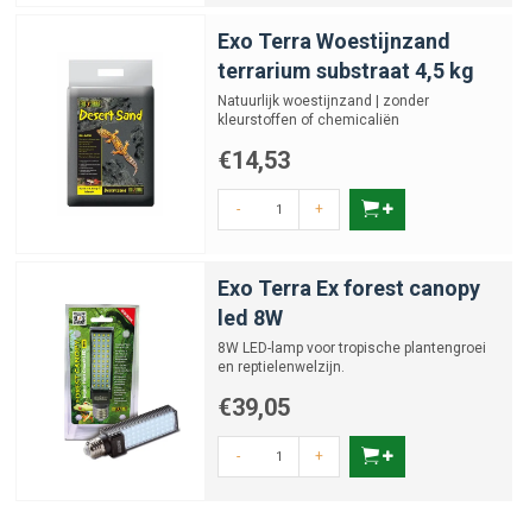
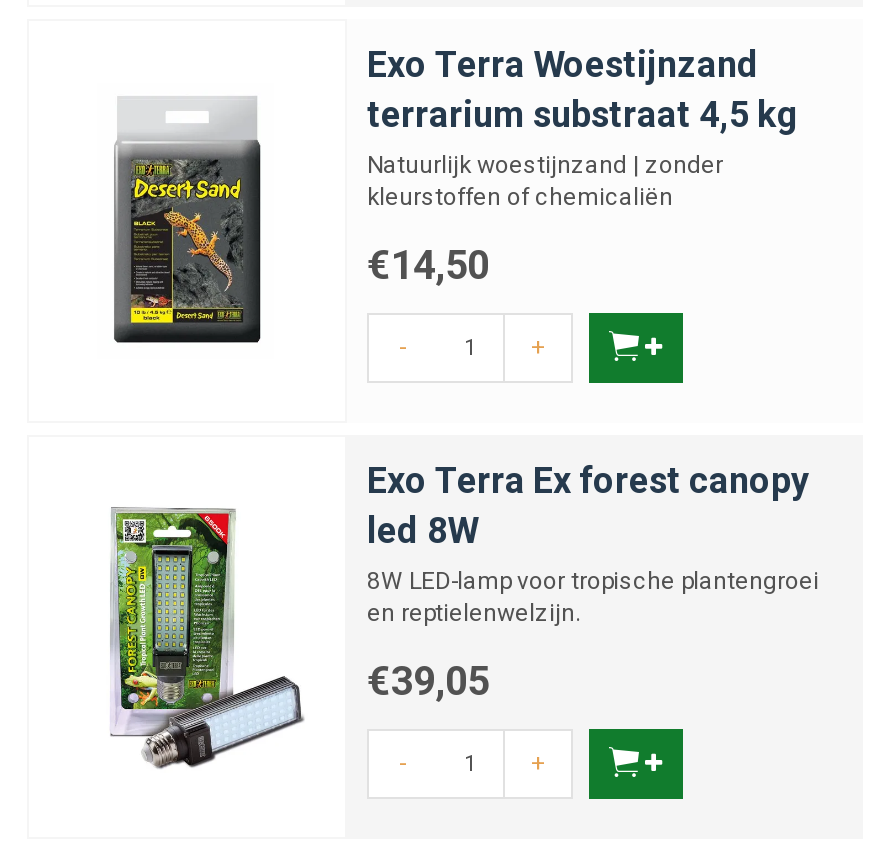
- €14,53
+ €14,50
